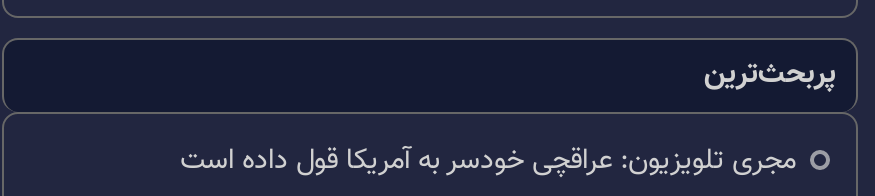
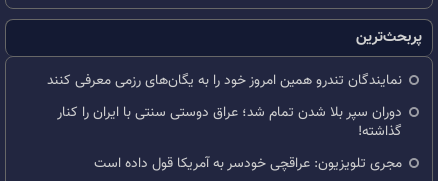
+ نمایندگان تندرو همین امروز خود را به یگان‌های رزمی معرفی کنند
+ دوران سپر بلا شدن تمام شد؛ عراق دوستی سنتی با ایران را کنار
+ گذاشته!
